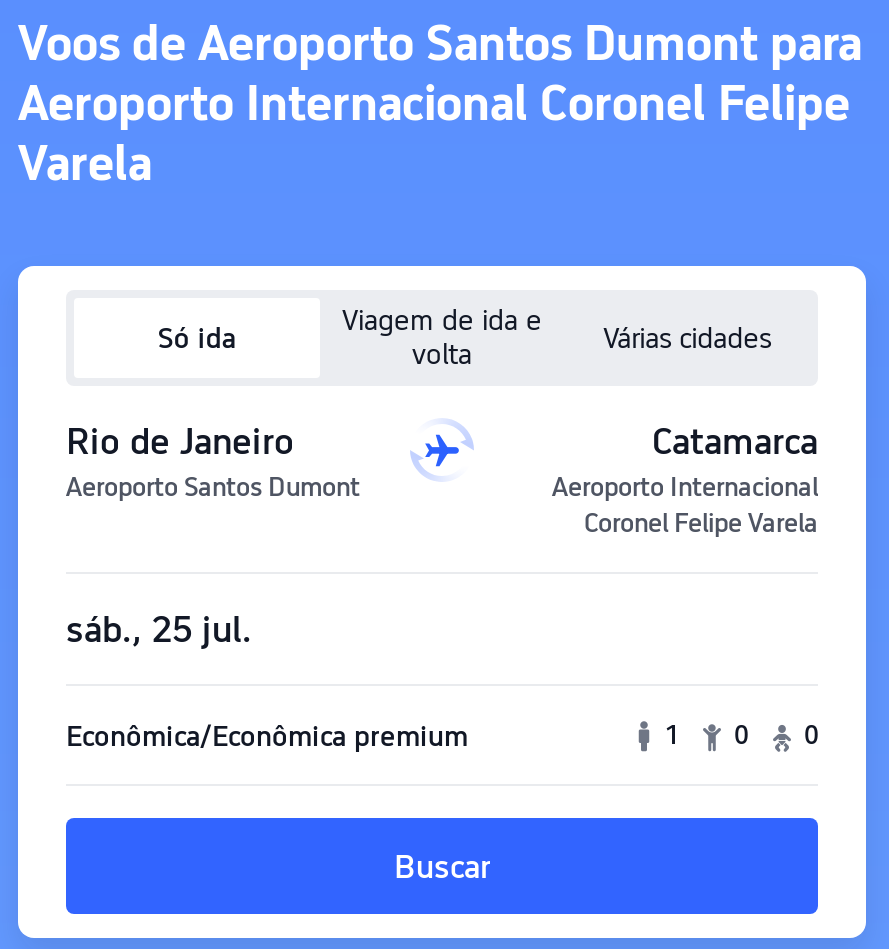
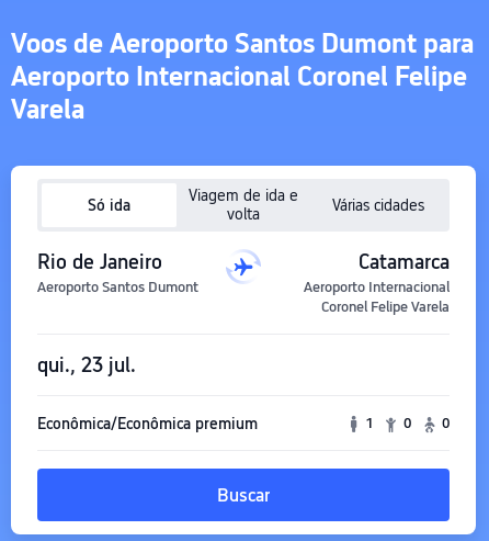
- sáb., 25 jul.
+ qui., 23 jul.
